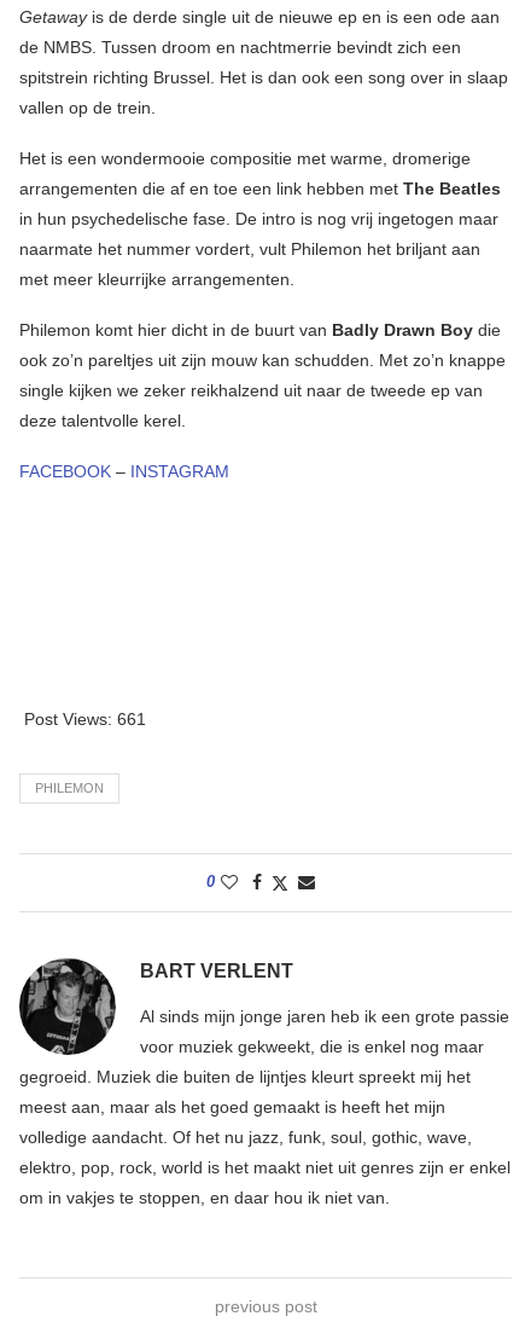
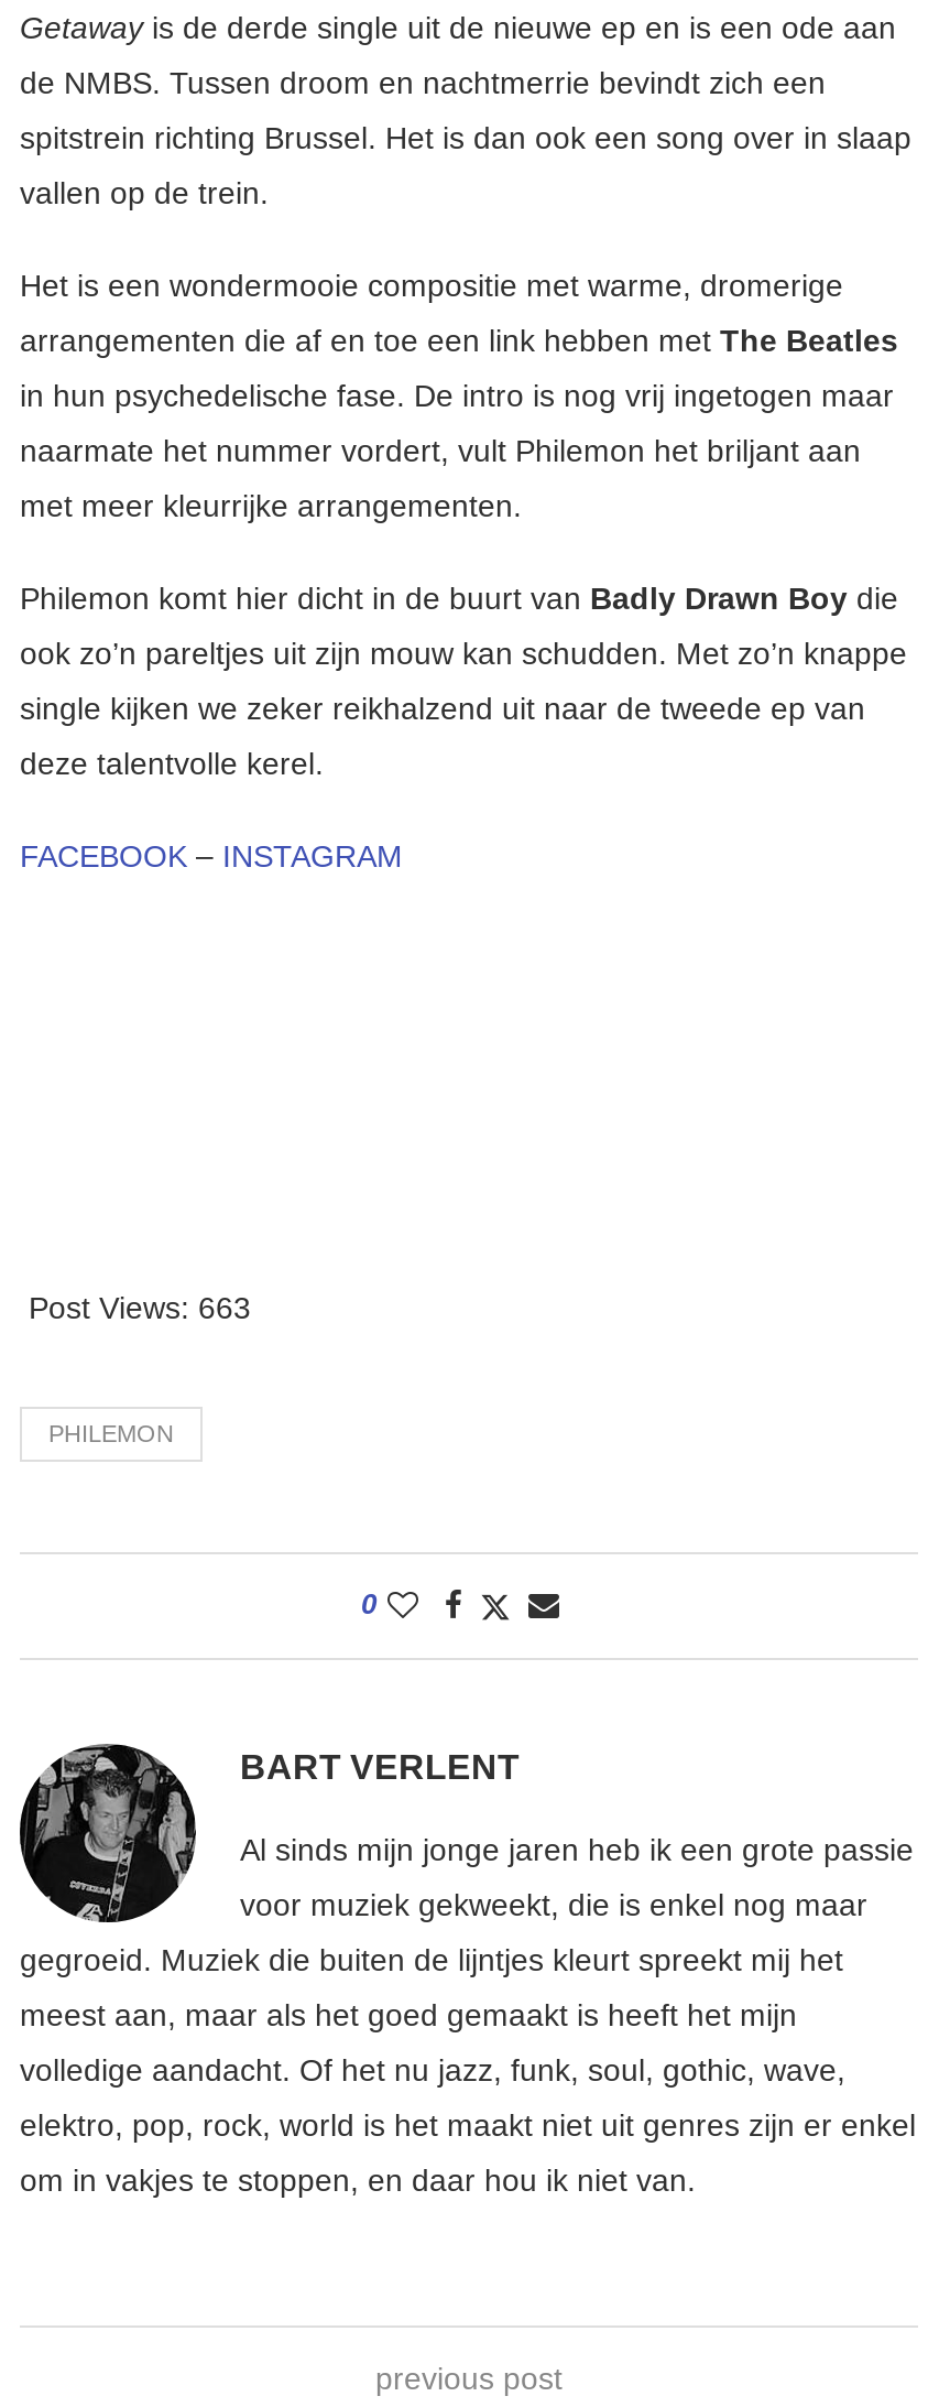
- Post Views: 661
+ Post Views: 663
